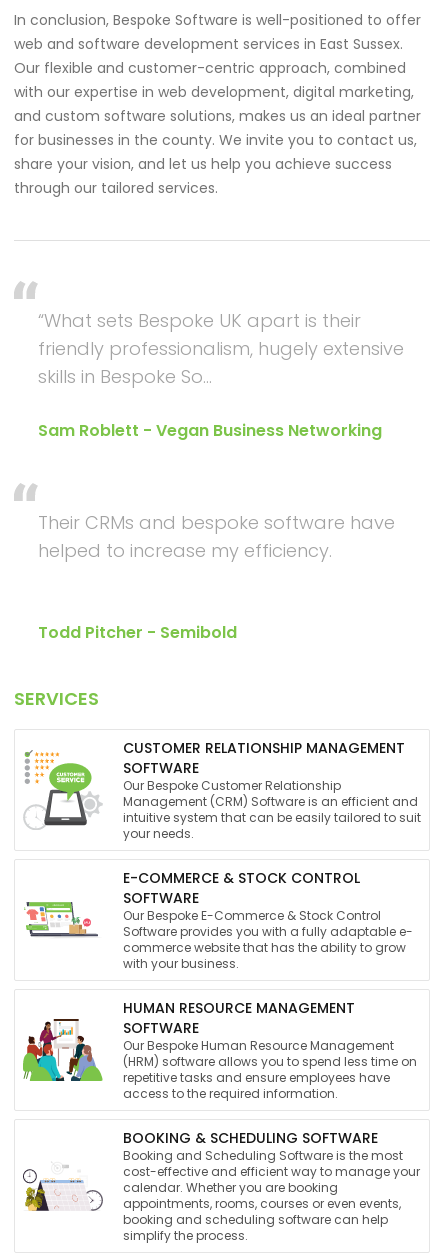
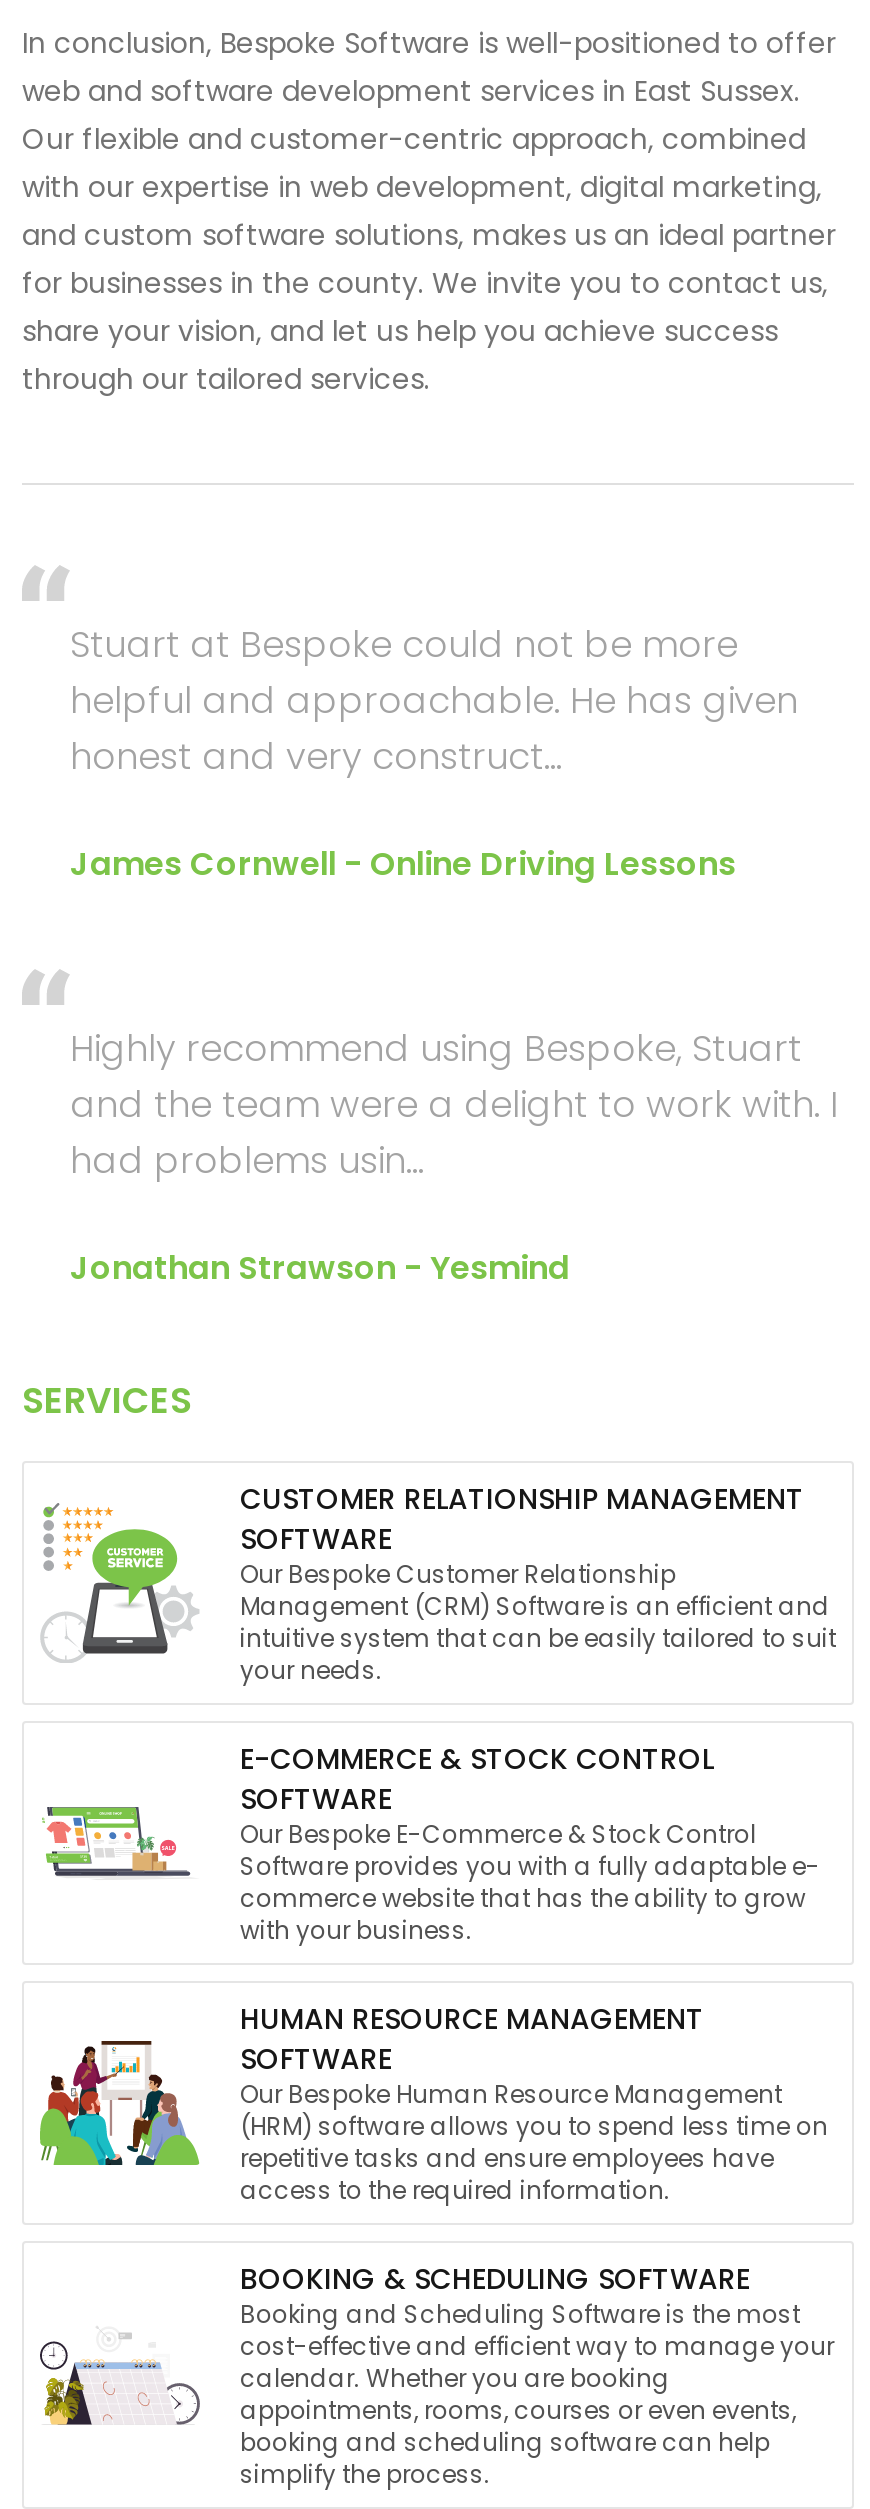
- “What sets Bespoke UK apart is their
- friendly professionalism, hugely extensive
- skills in Bespoke So...
+ Stuart at Bespoke could not be more
+ helpful and approachable. He has given
+ honest and very construct...

- Sam Roblett - Vegan Business Networking
+ James Cornwell - Online Driving Lessons

- Their CRMs and bespoke software have
- helped to increase my efficiency.
+ Highly recommend using Bespoke, Stuart
+ and the team were a delight to work with. I
+ had problems usin...

- Todd Pitcher - Semibold
+ Jonathan Strawson - Yesmind
